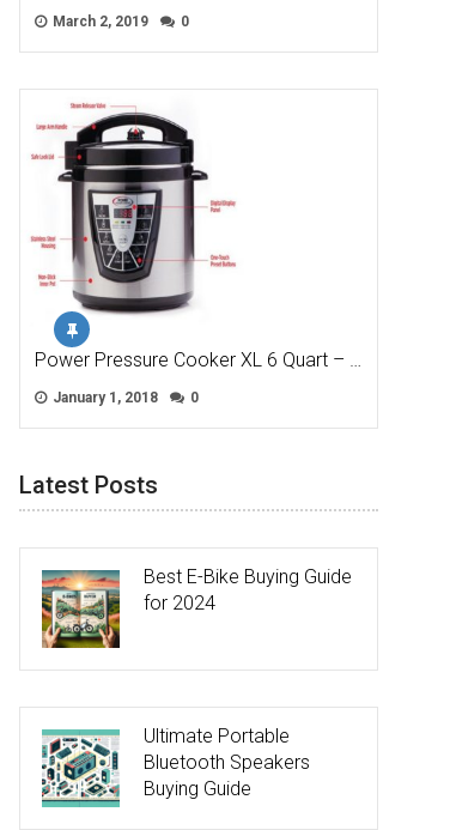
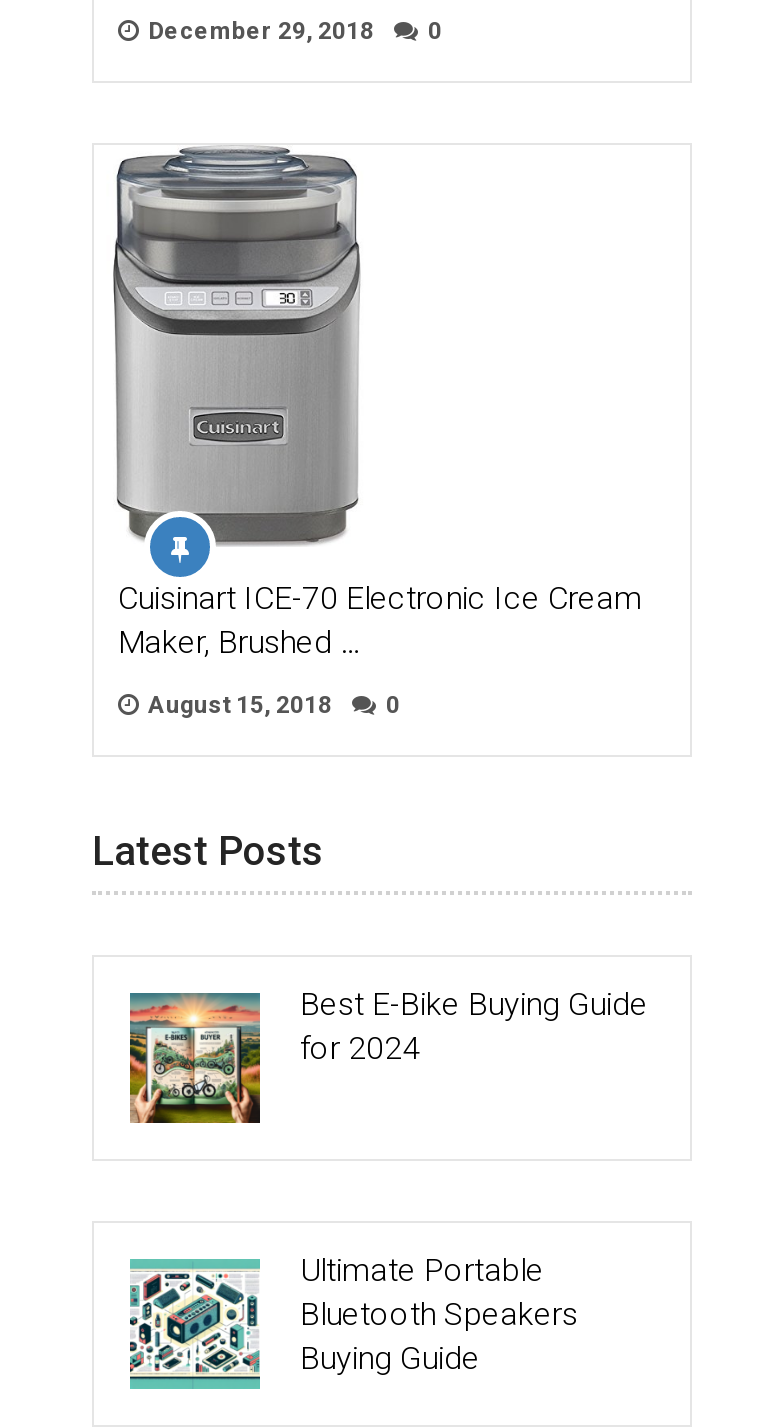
- March 2, 2019 0
+ December 29, 2018 0

- [image]
- Power Pressure Cooker XL 6 Quart – …
+ [image]
+ Cuisinart ICE-70 Electronic Ice Cream
+ Maker, Brushed …

- January 1, 2018 0
+ August 15, 2018 0
